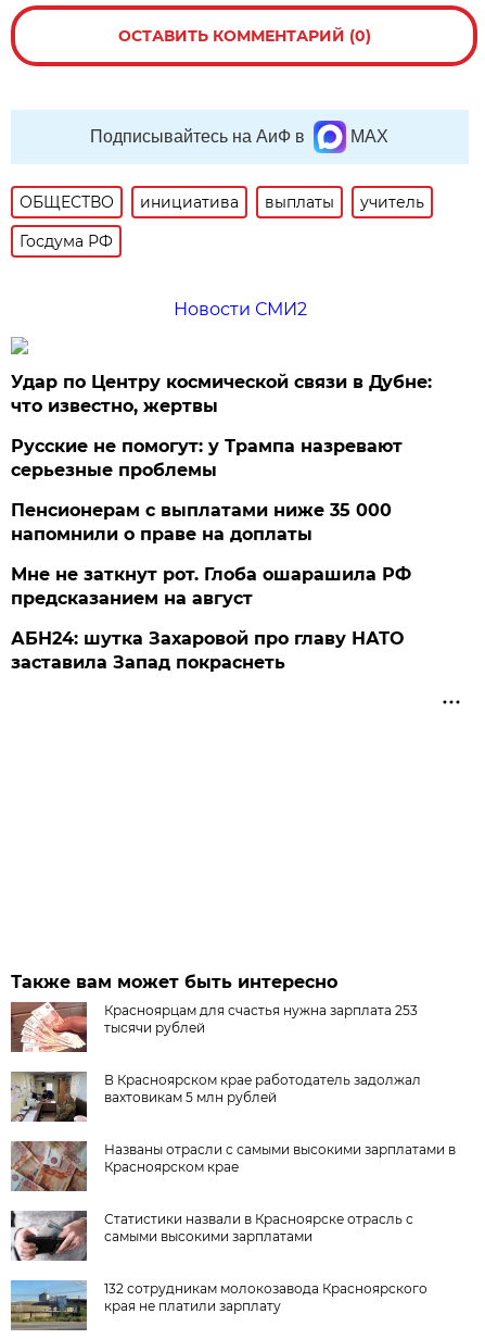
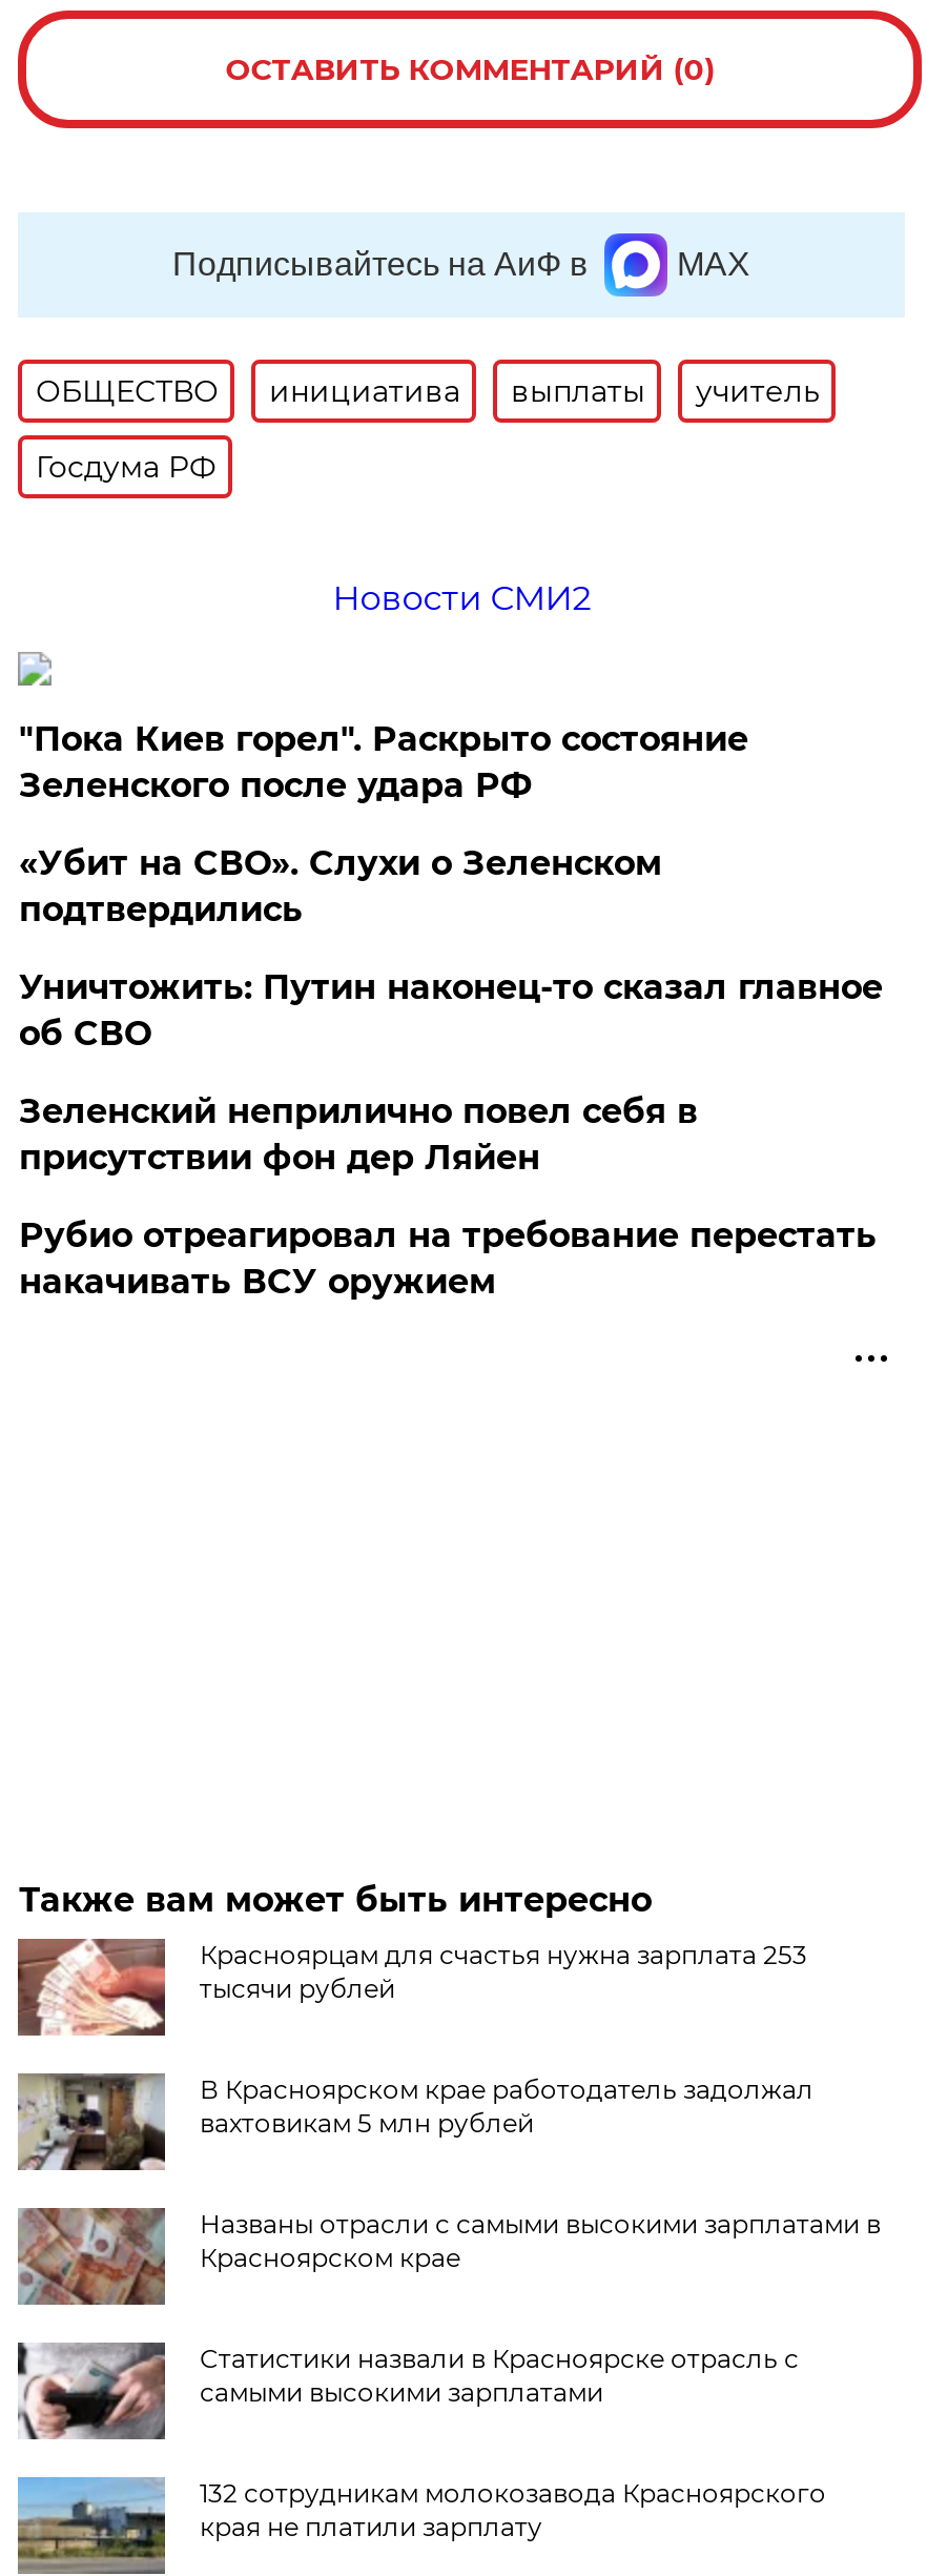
- Удар по Центру космической связи в Дубне:
- что известно, жертвы
+ "Пока Киев горел". Раскрыто состояние
+ Зеленского после удара РФ

- Русские не помогут: у Трампа назревают
- серьезные проблемы
+ «Убит на СВО». Слухи о Зеленском
+ подтвердились

- Пенсионерам с выплатами ниже 35 000
- напомнили о праве на доплаты
+ Уничтожить: Путин наконец-то сказал главное
+ об СВО

- Мне не заткнут рот. Глоба ошарашила РФ
- предсказанием на август
+ Зеленский неприлично повел cебя в
+ присутствии фон дер Ляйен

- АБН24: шутка Захаровой про главу НАТО
- заставила Запад покраснеть
+ Рубио отреагировал на требование перестать
+ накачивать ВСУ оружием
